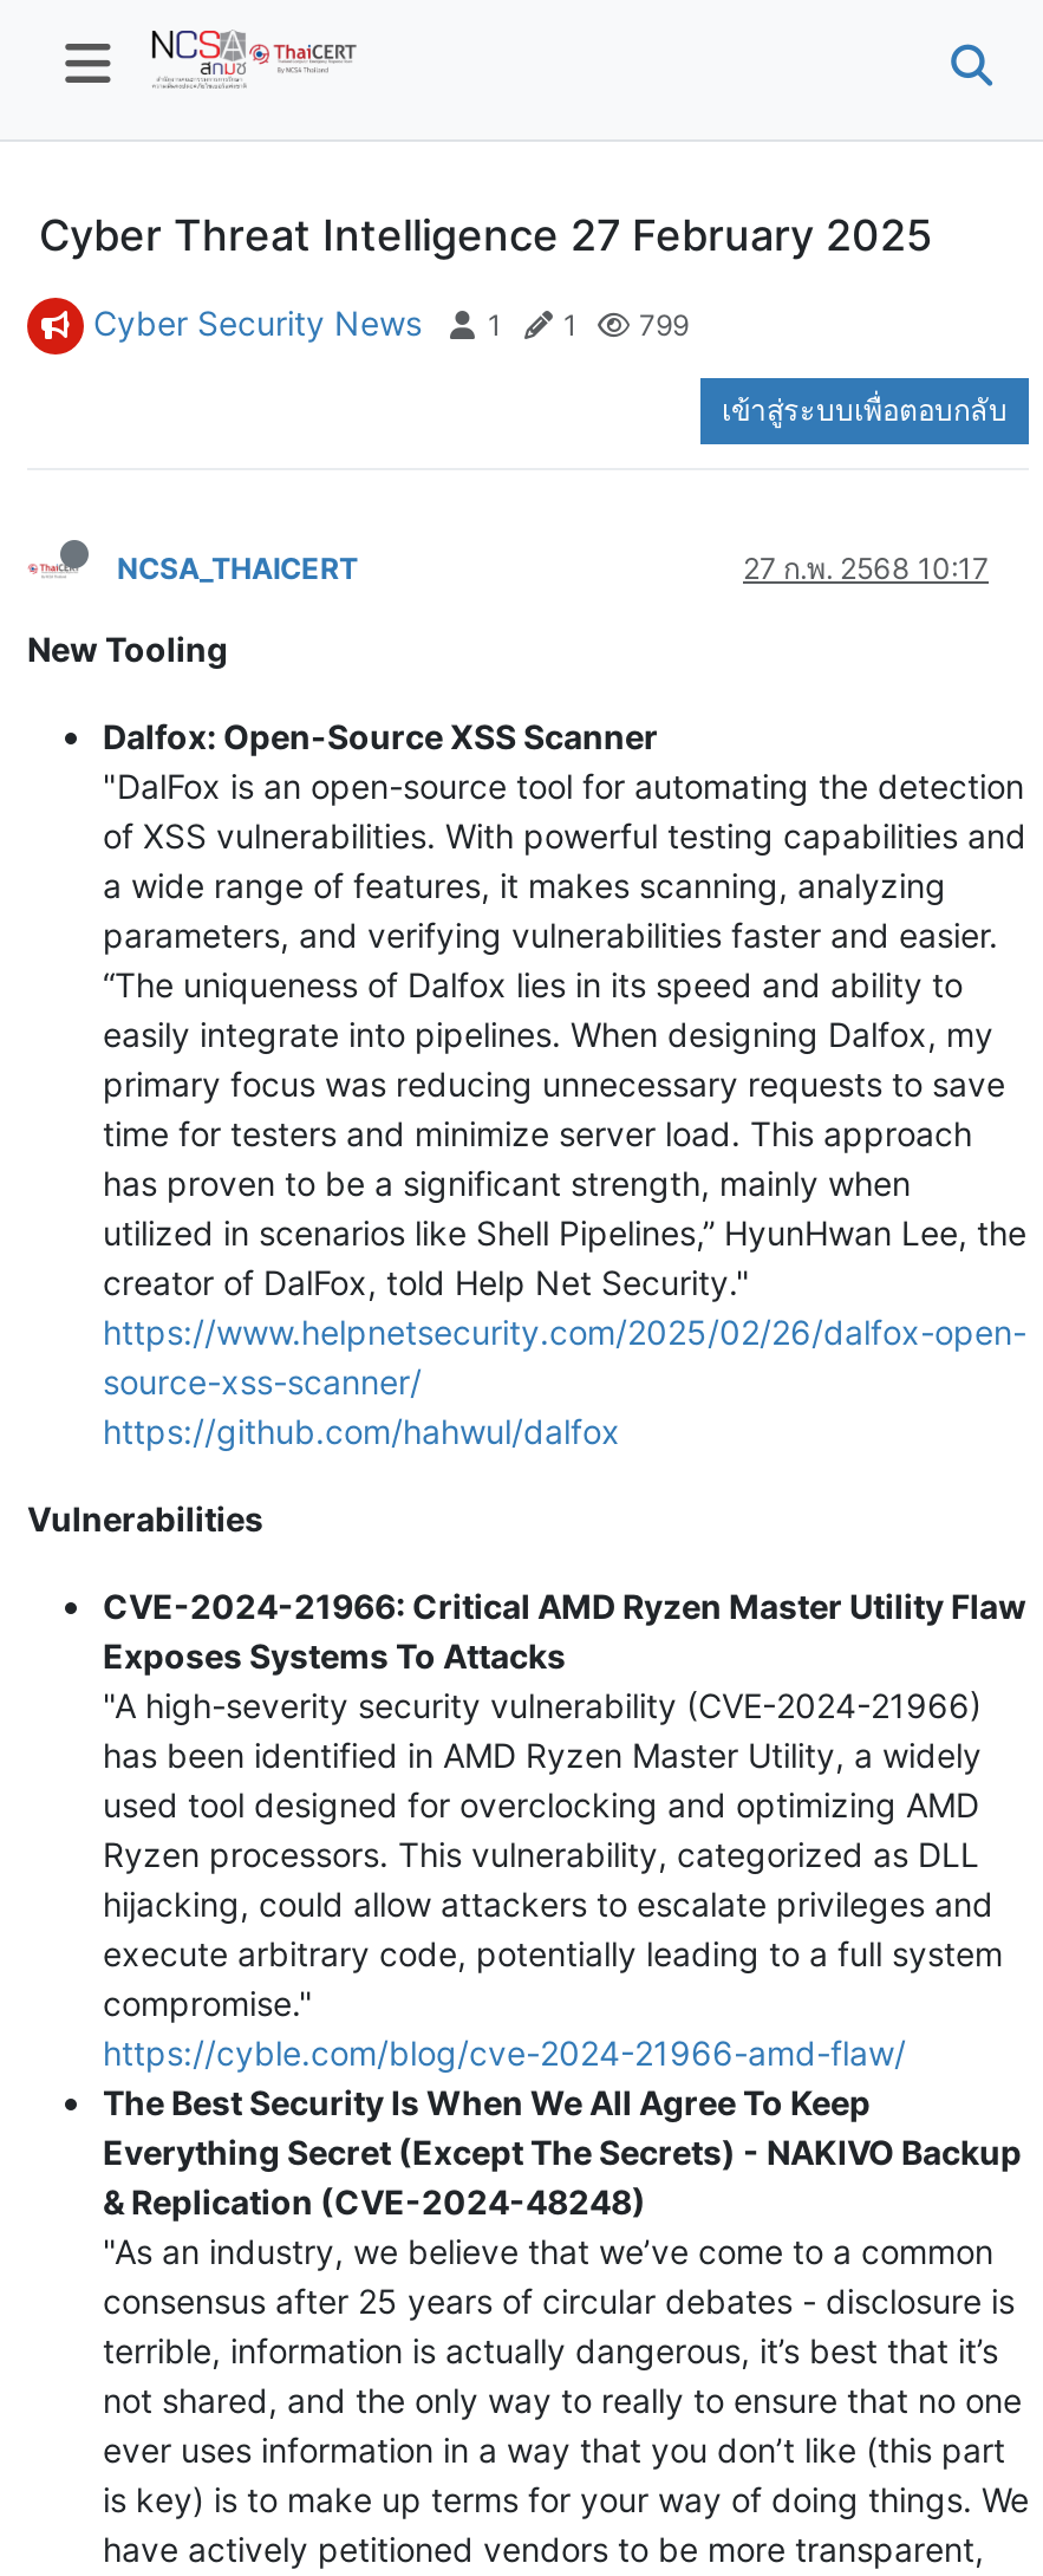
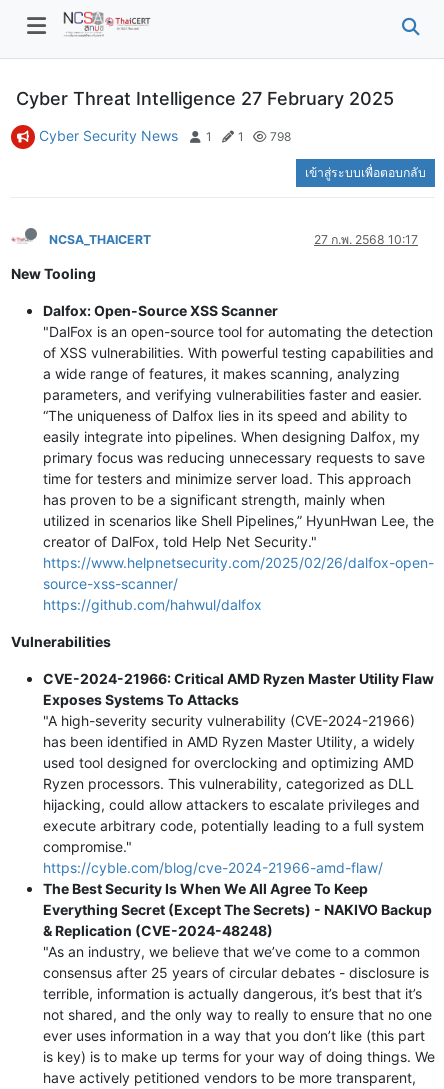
- Cyber Security News 1 1 799
+ Cyber Security News 1 1 798
